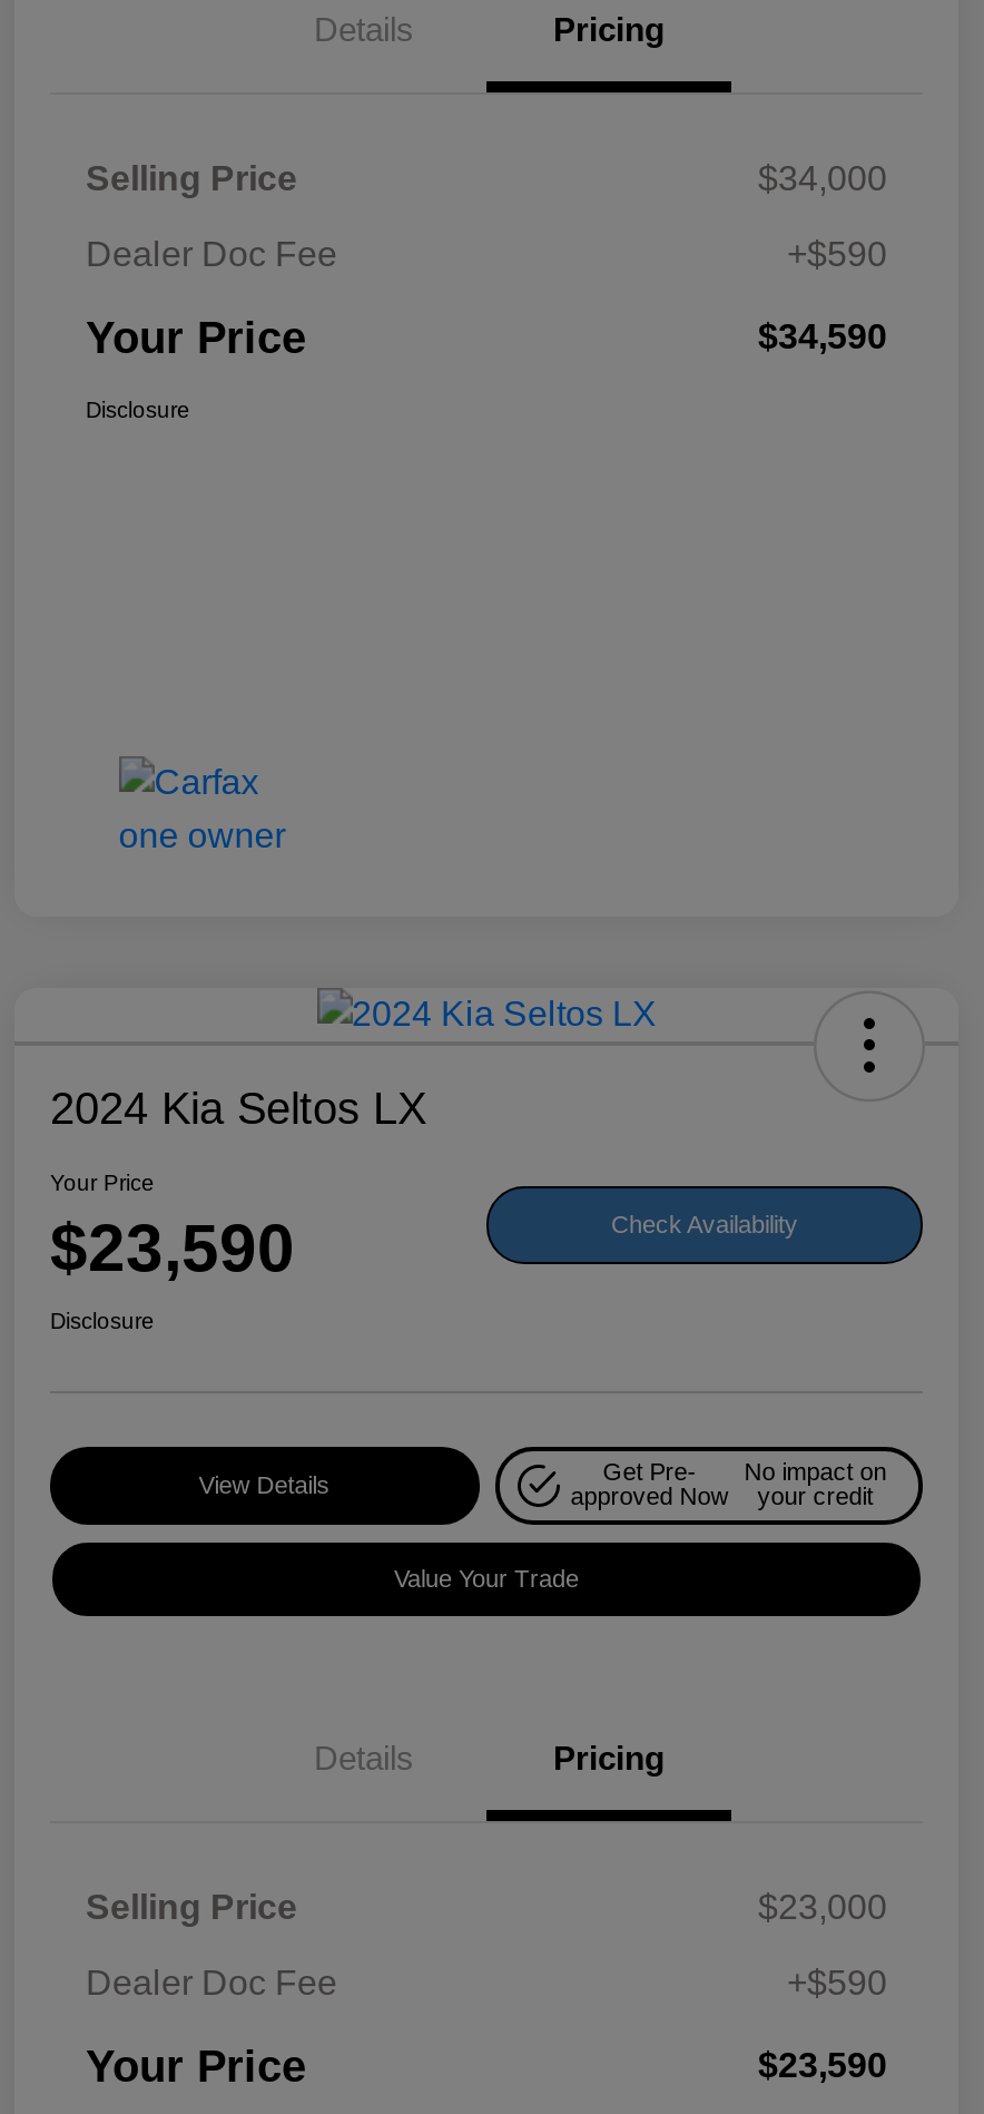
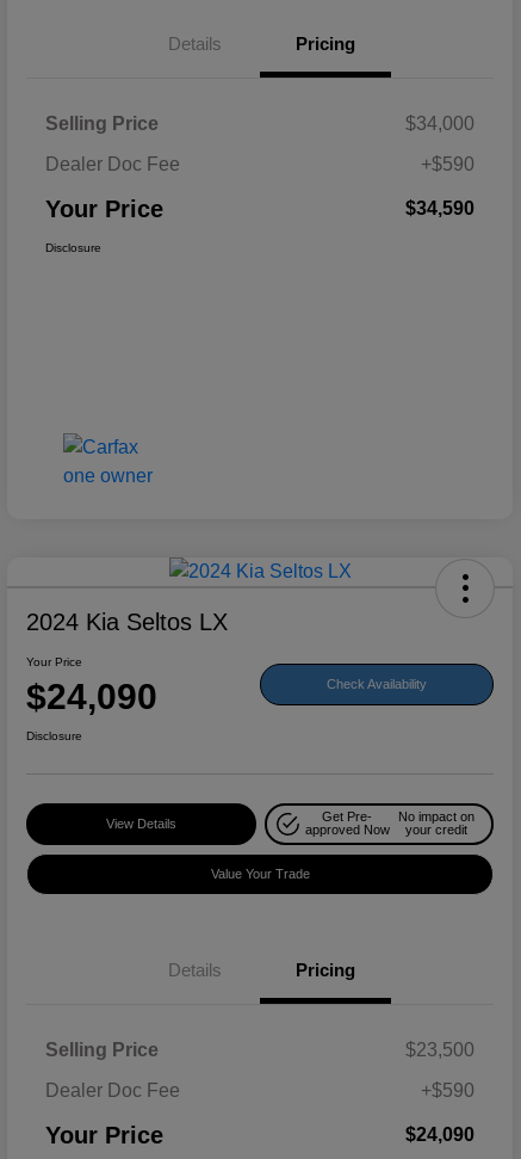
- $23,590
+ $24,090

- $23,000
+ $23,500

- $23,590
+ $24,090
